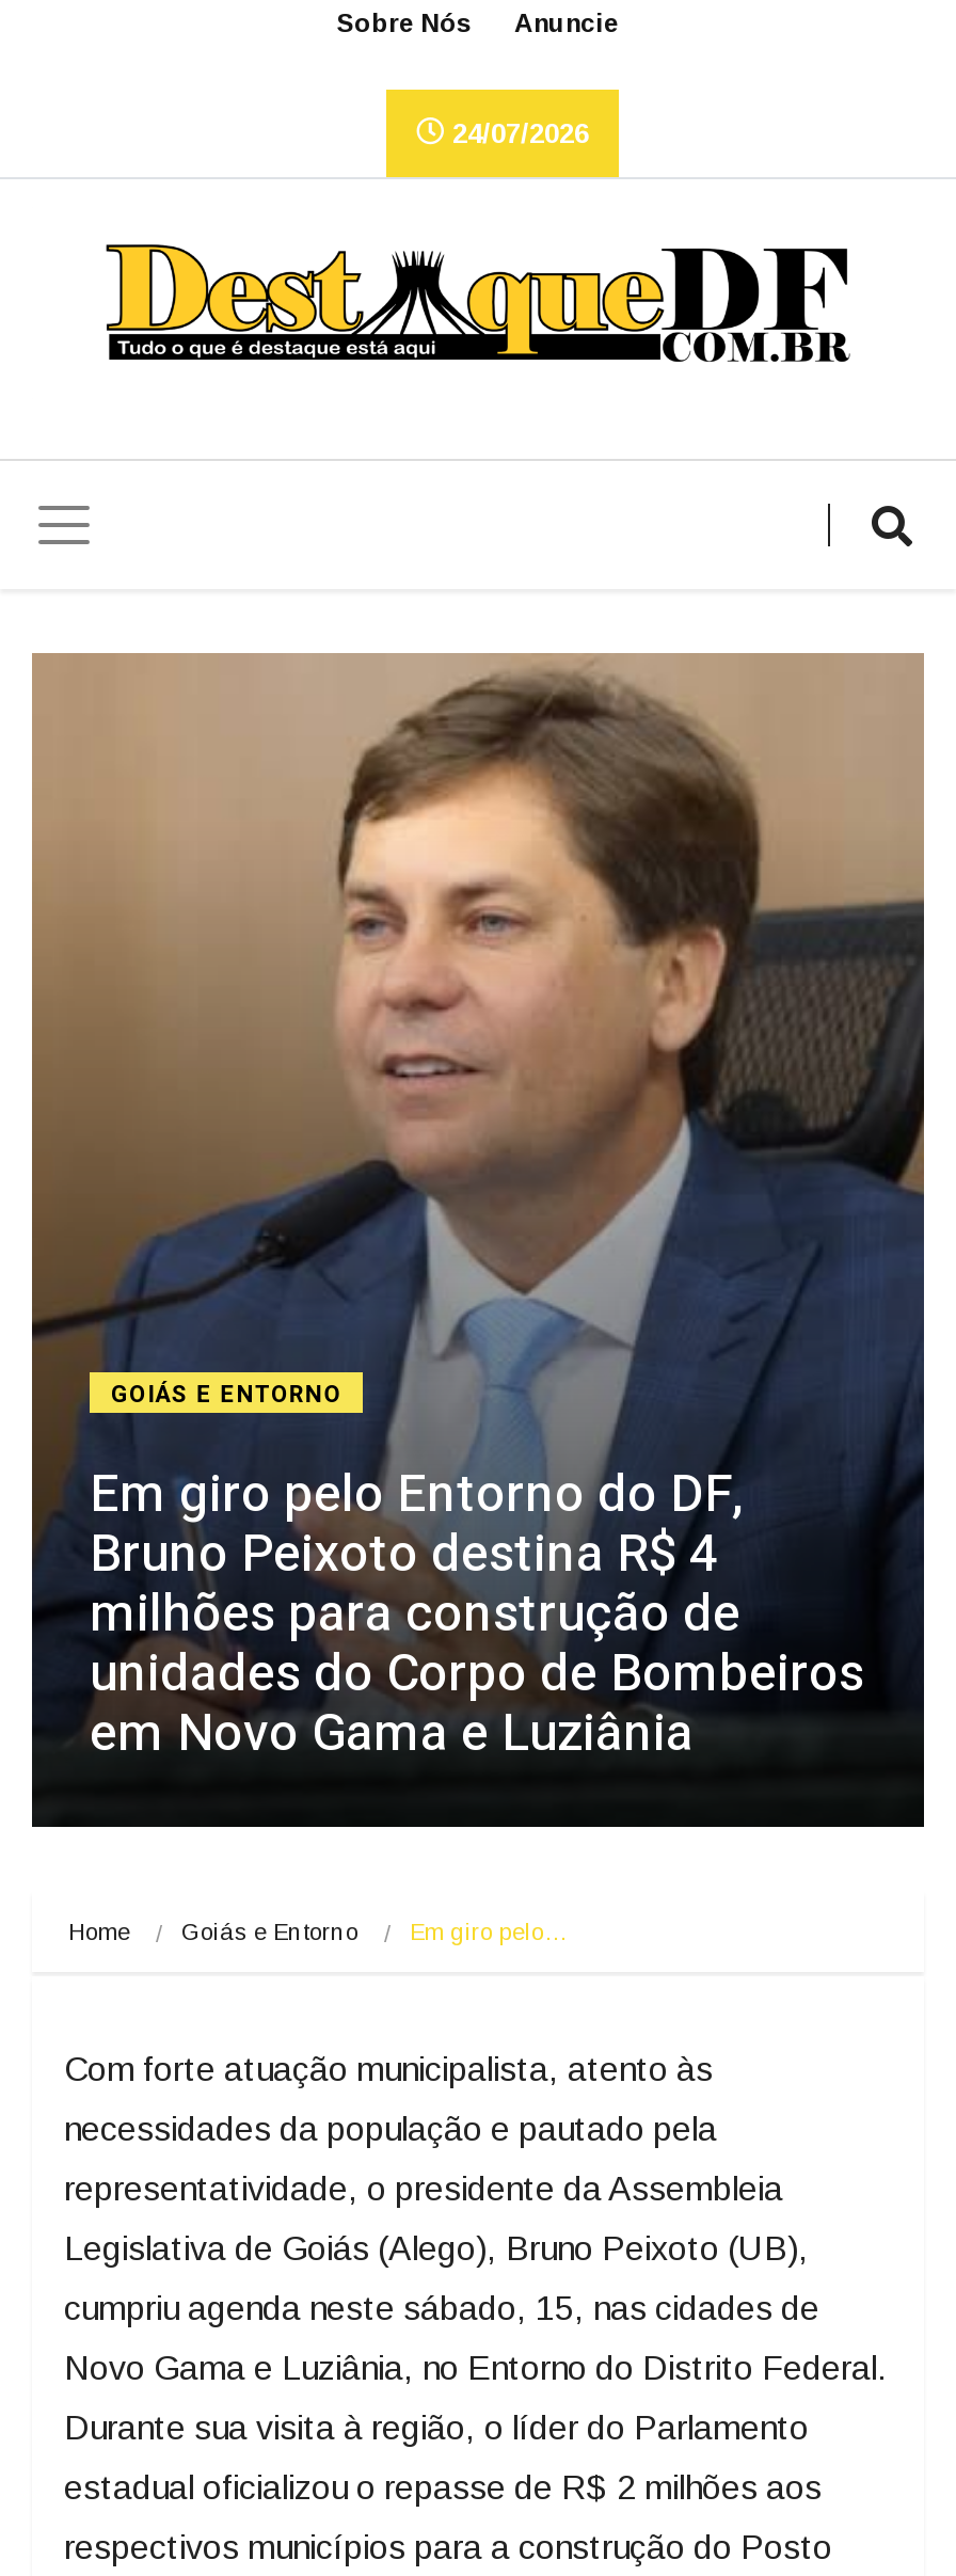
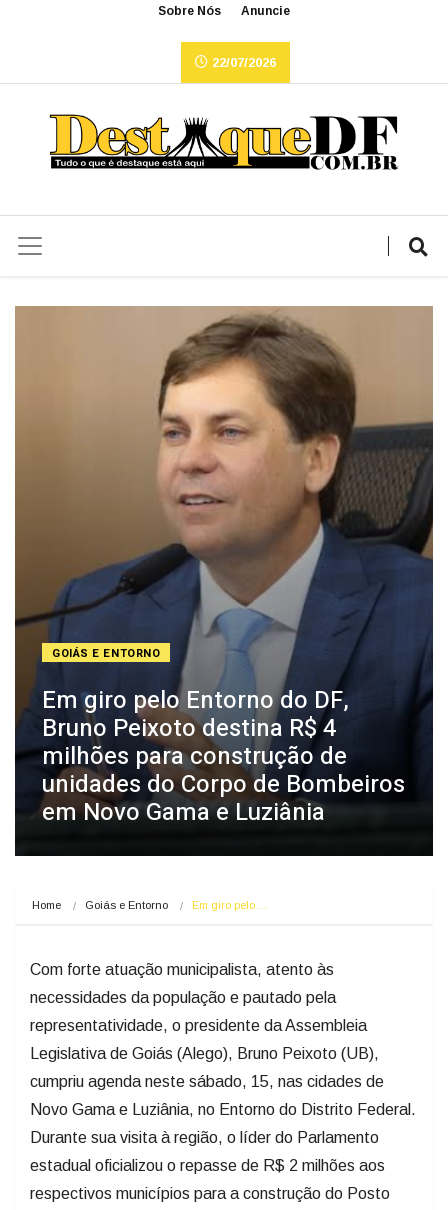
- 24/07/2026
+ 22/07/2026
